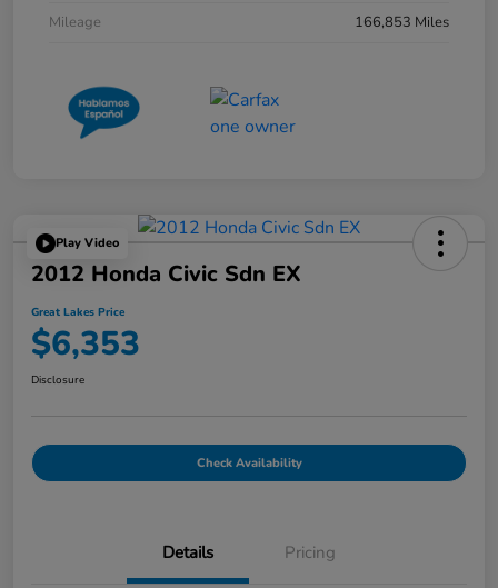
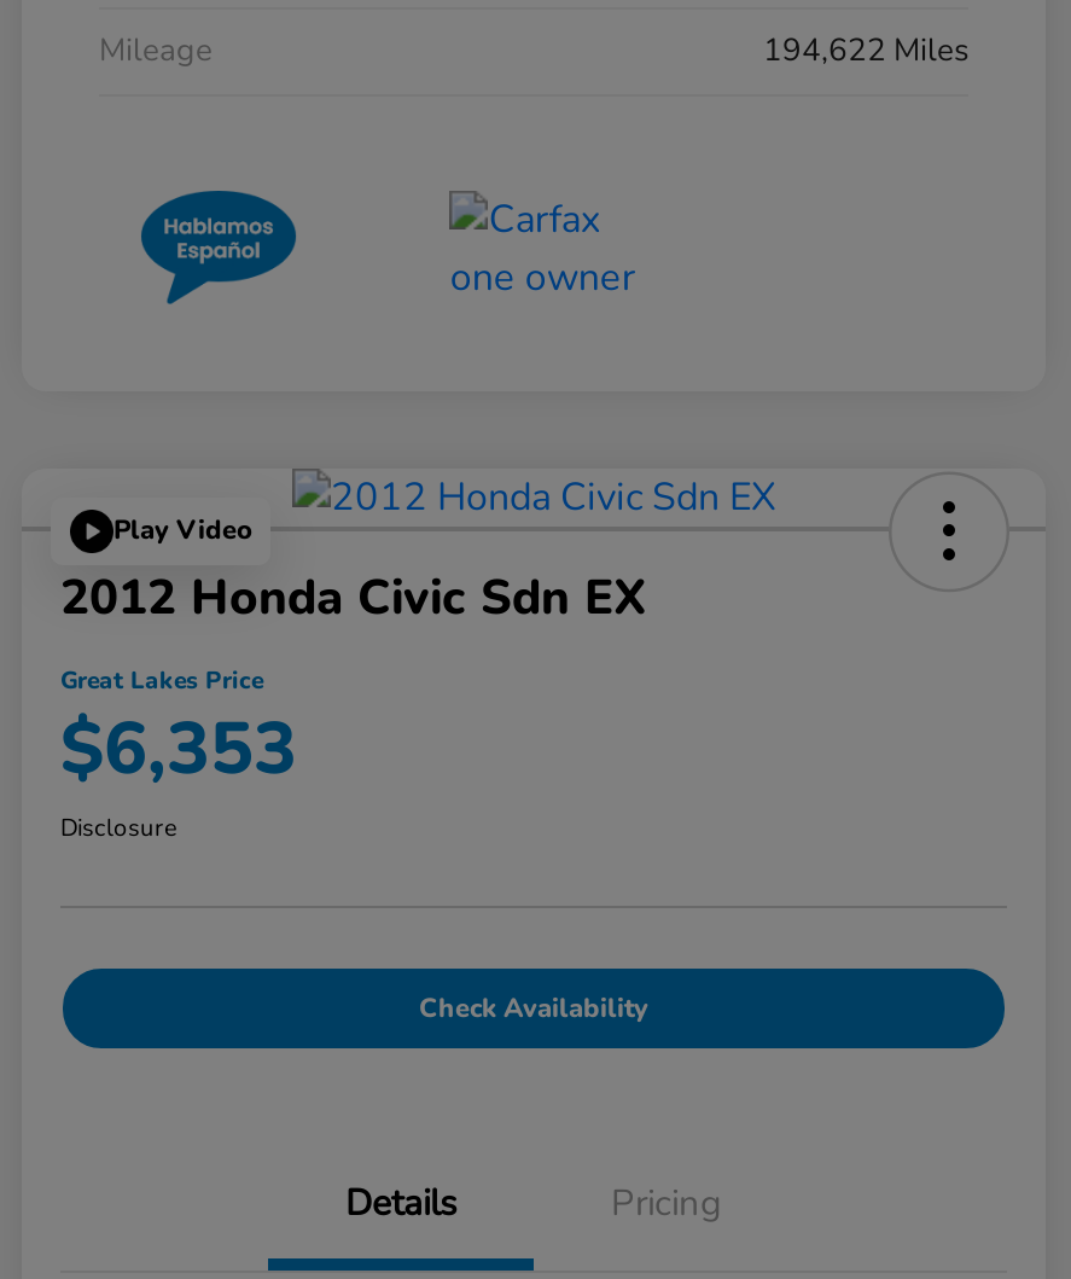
- 166,853 Miles
+ 194,622 Miles
